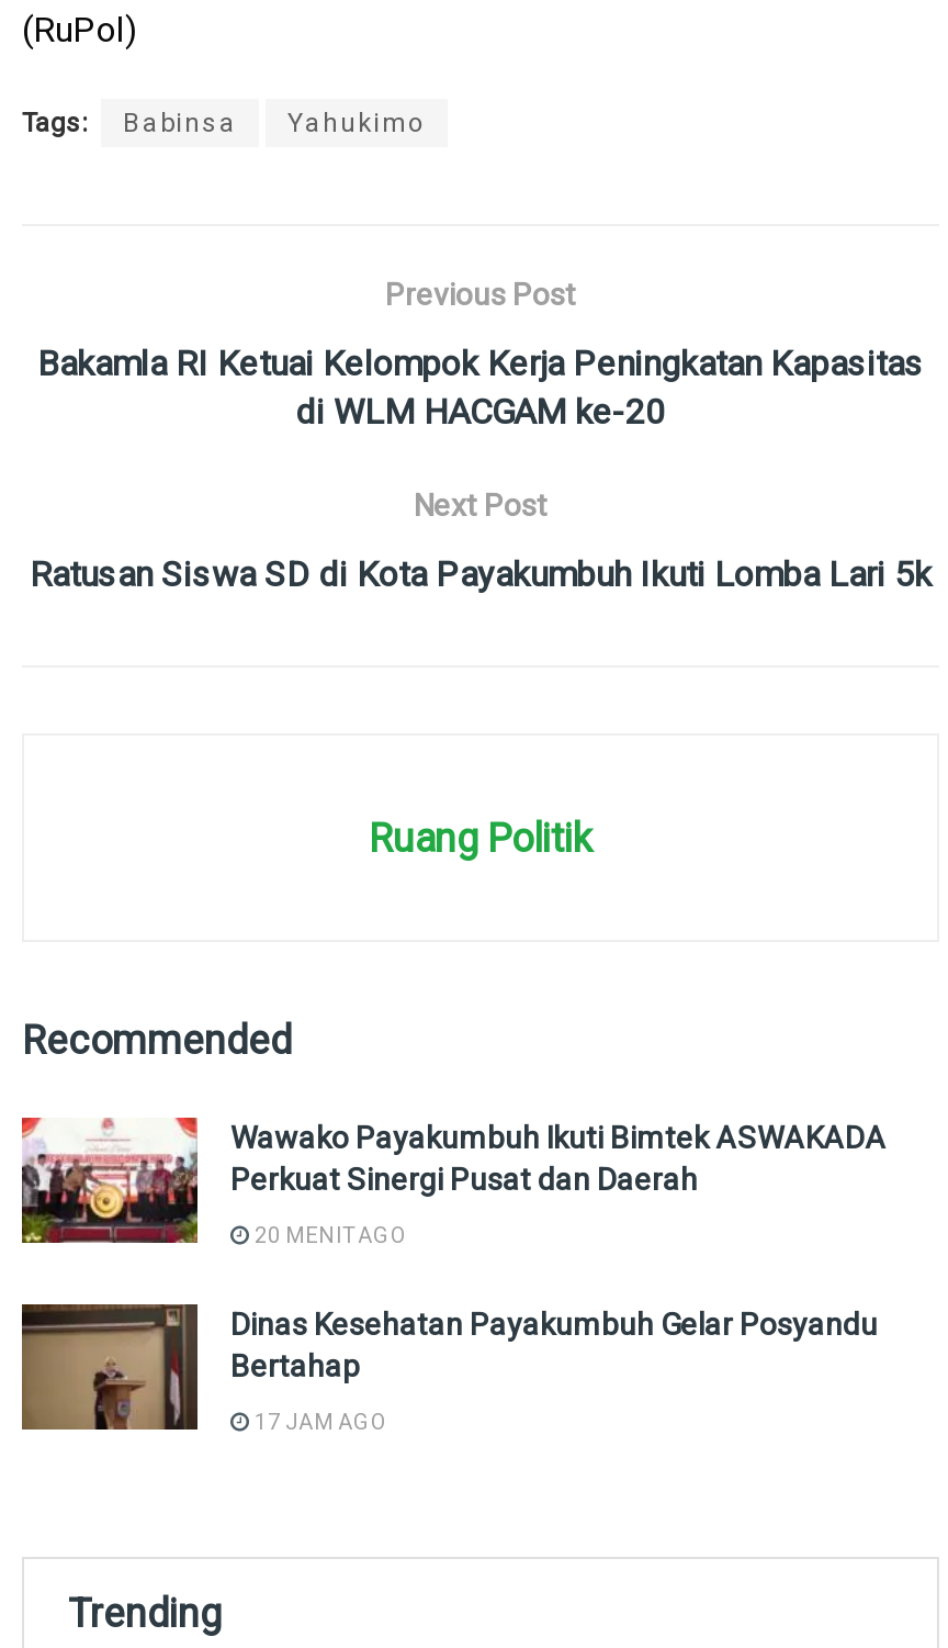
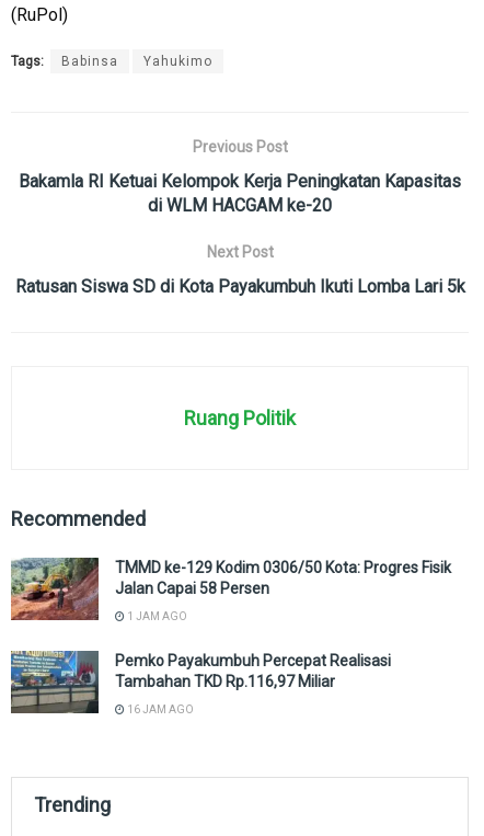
- [image]
- Wawako Payakumbuh Ikuti Bimtek ASWAKADA
- Perkuat Sinergi Pusat dan Daerah
+ [image]
+ TMMD ke-129 Kodim 0306/50 Kota: Progres Fisik
+ Jalan Capai 58 Persen

- 20 MENIT AGO
+ 1 JAM AGO

- [image]
- Dinas Kesehatan Payakumbuh Gelar Posyandu
- Bertahap
+ [image]
+ Pemko Payakumbuh Percepat Realisasi
+ Tambahan TKD Rp.116,97 Miliar

- 17 JAM AGO
+ 16 JAM AGO
